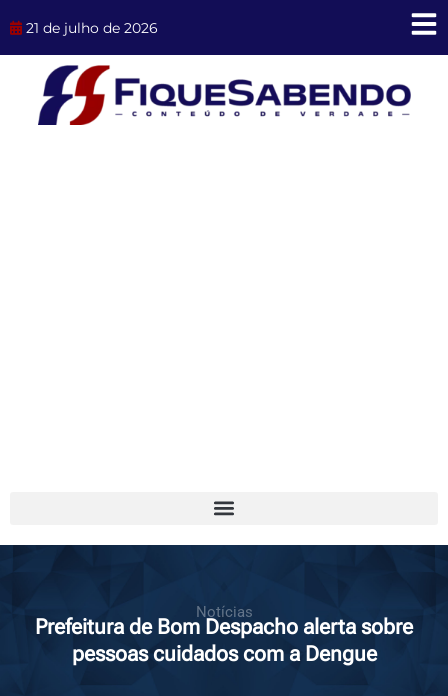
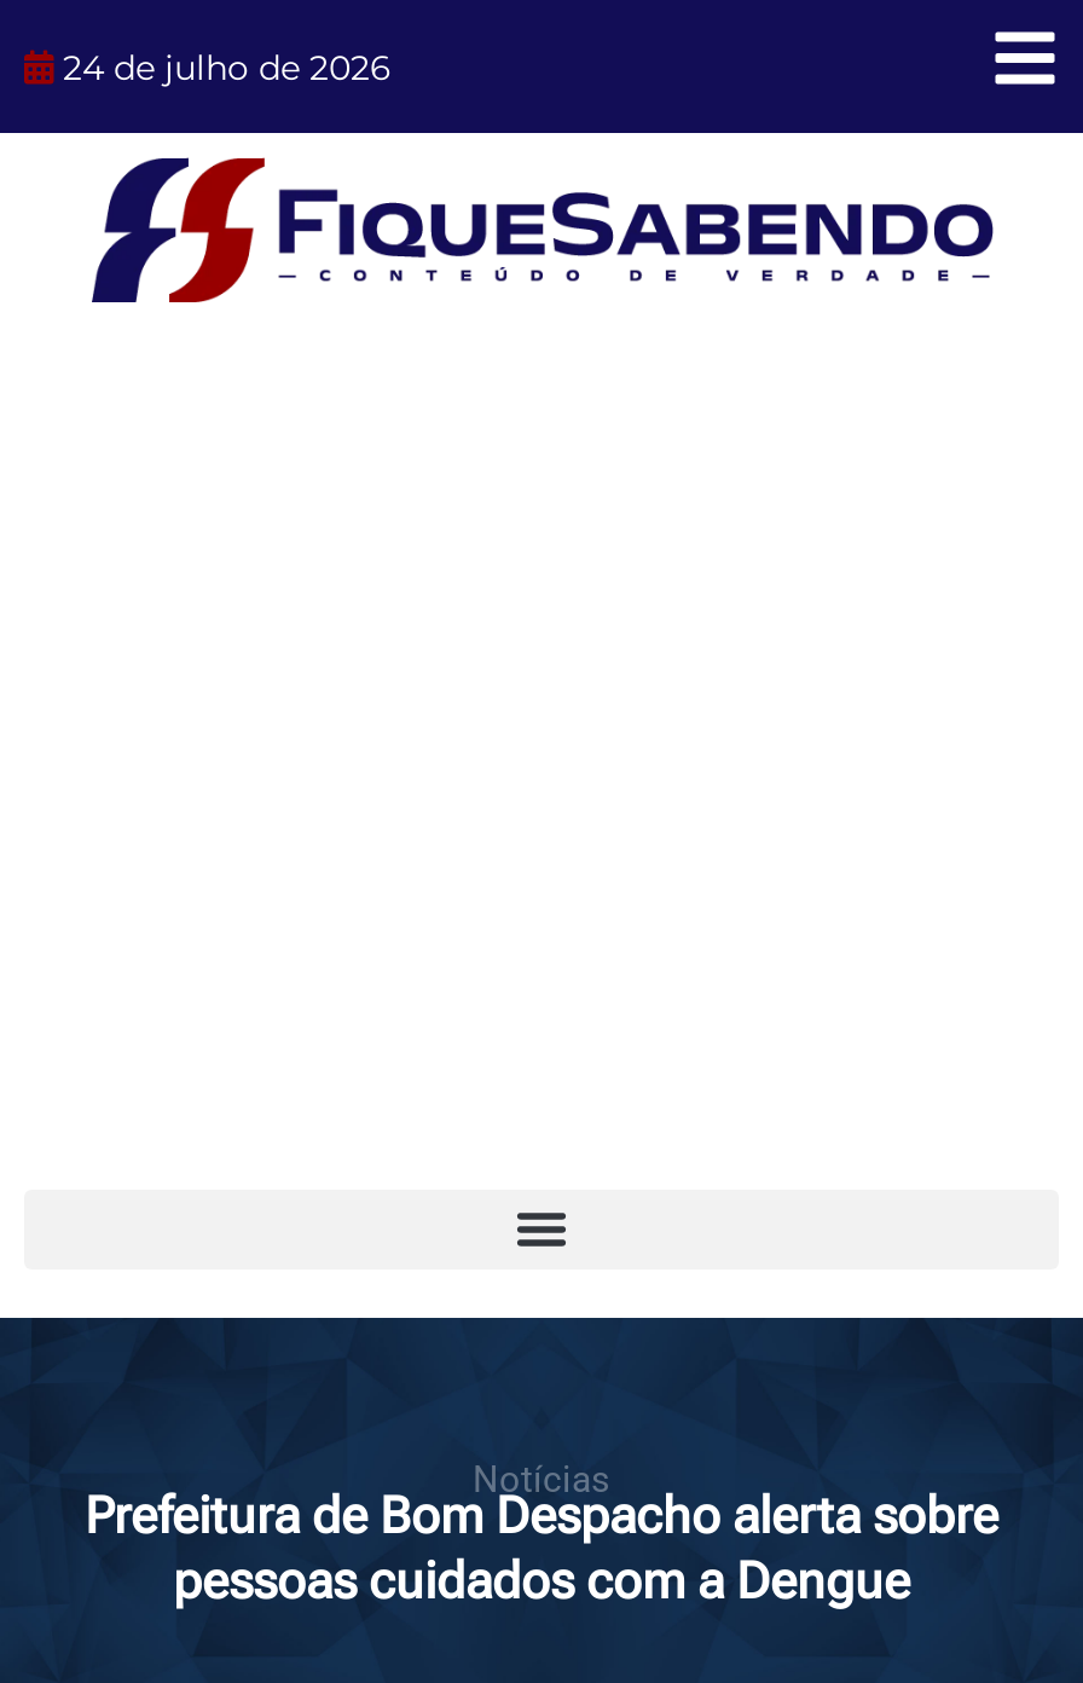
- 21 de julho de 2026
+ 24 de julho de 2026
